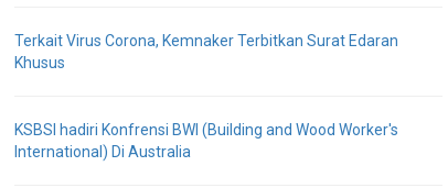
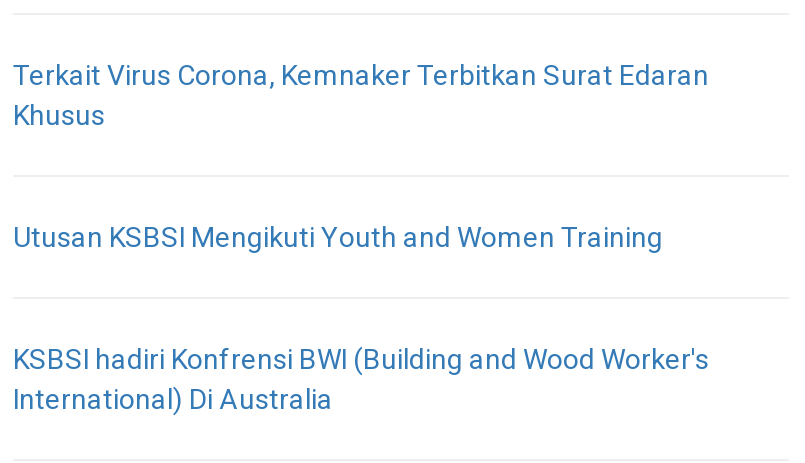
+ Utusan KSBSI Mengikuti Youth and Women Training
